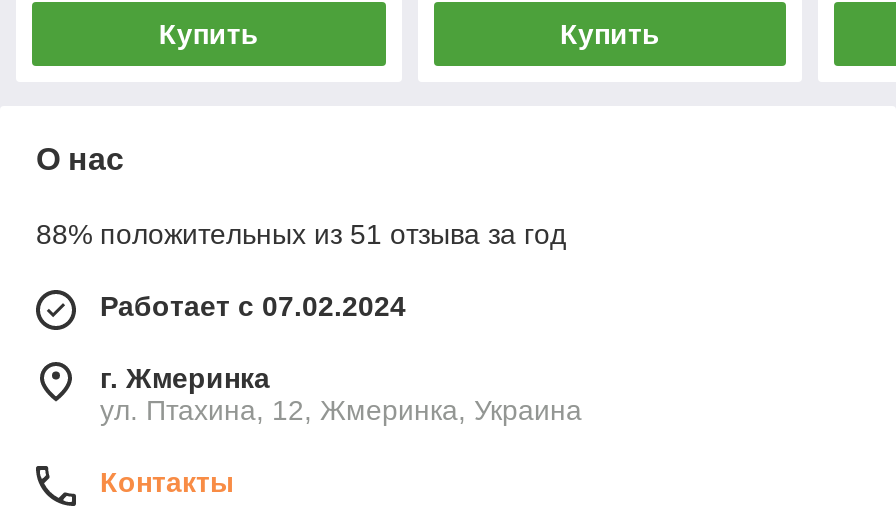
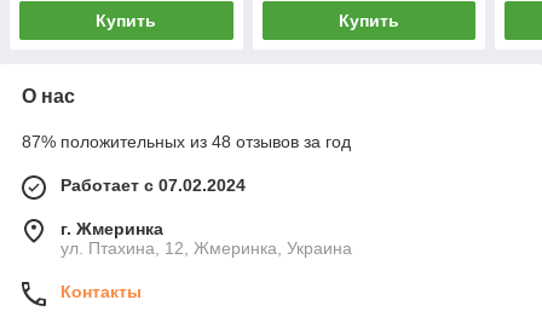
- 88% положительных из 51 отзыва за год
+ 87% положительных из 48 отзывов за год
